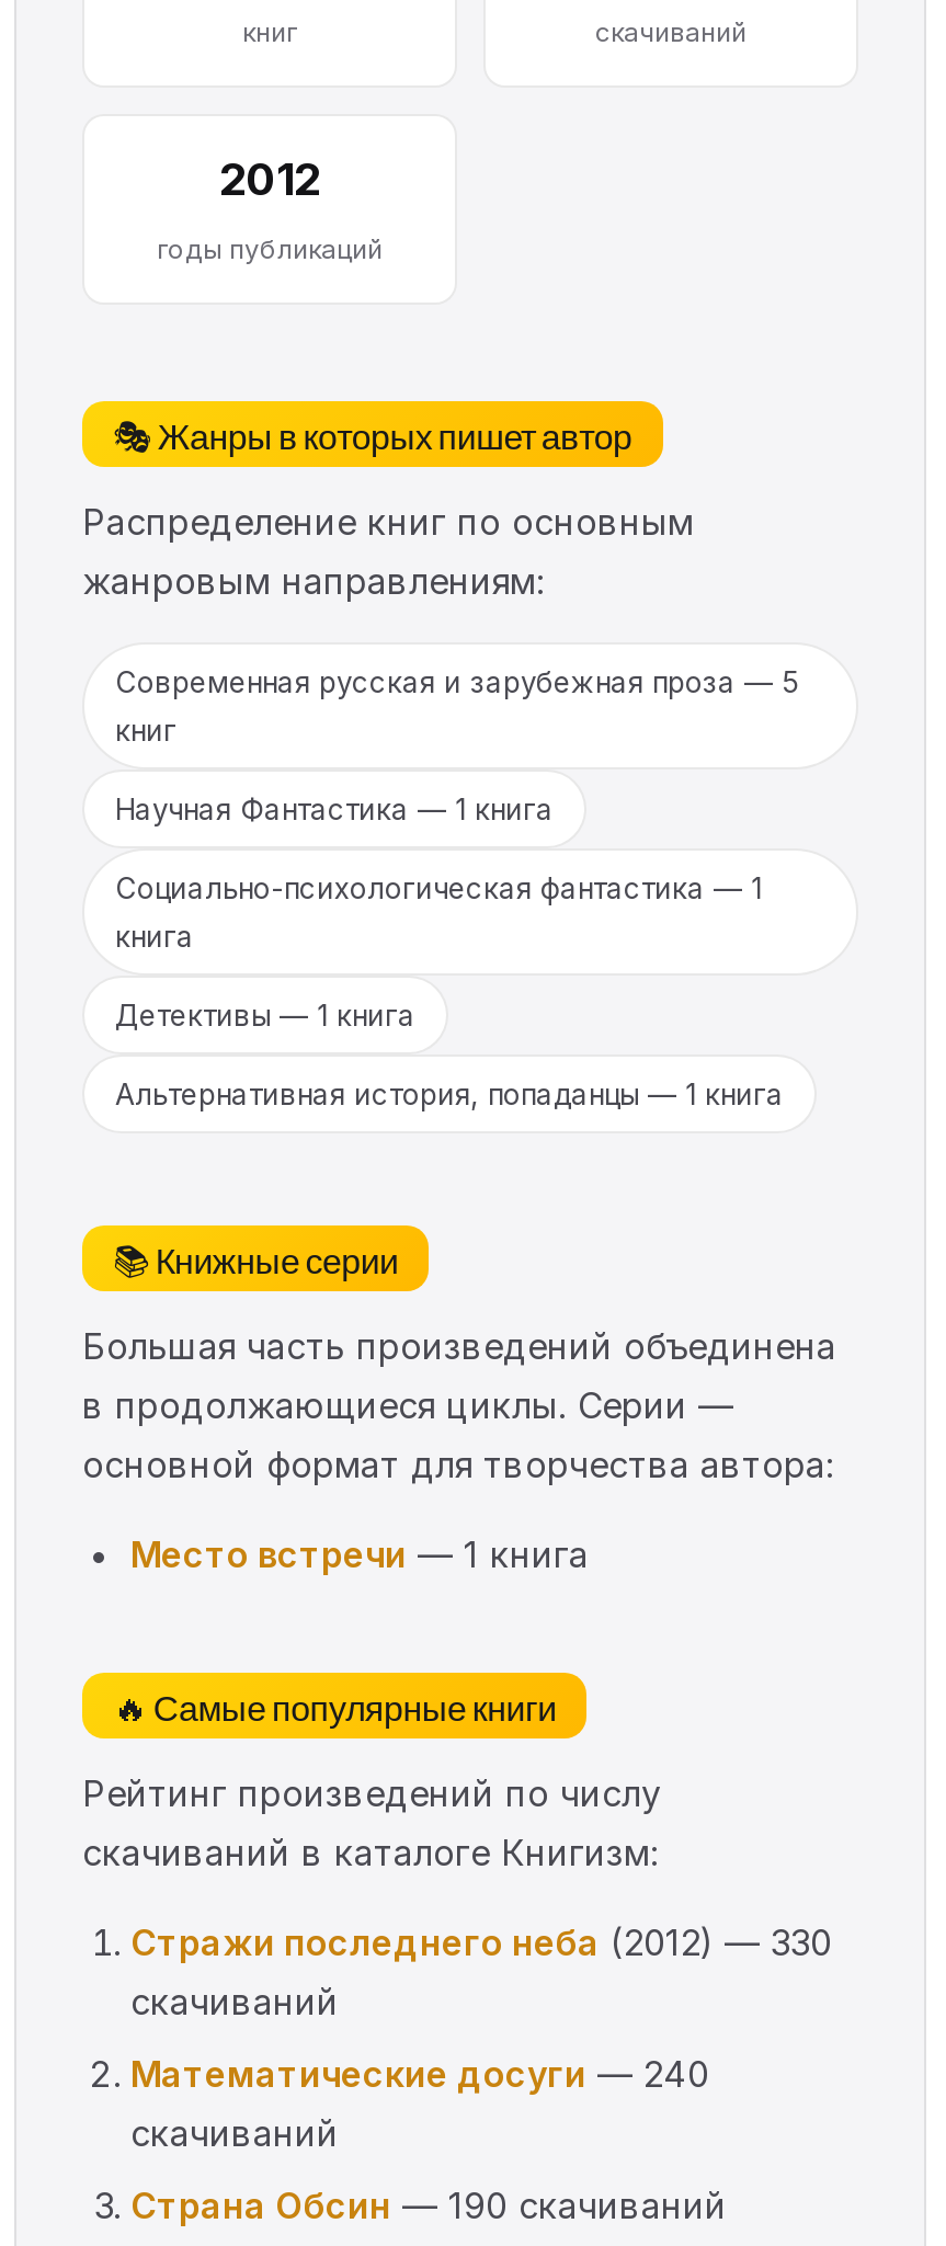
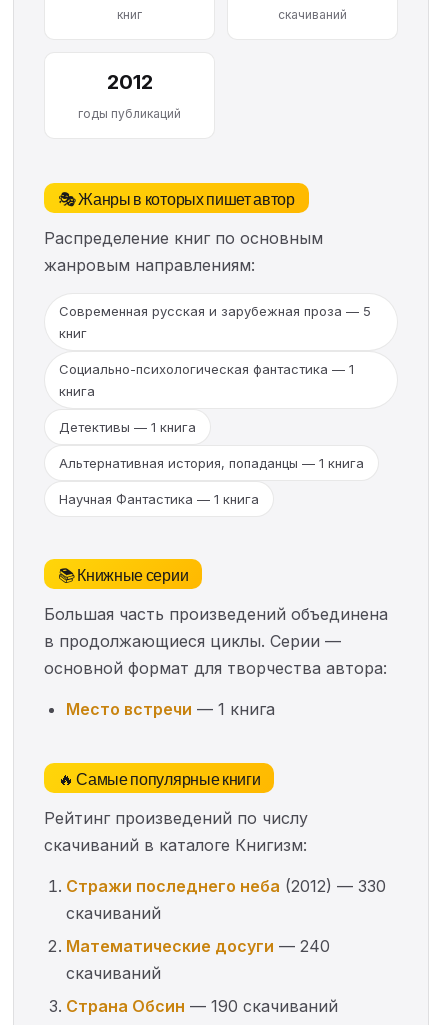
moved down: Научная Фантастика — 1 книга

moved up: Социально-психологическая фантастика — 1 | книга | Детективы — 1 книга | Альтернативная история, попаданцы — 1 книга
